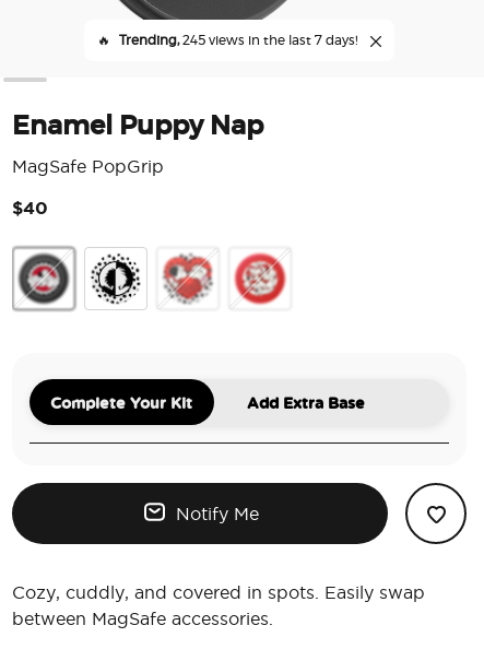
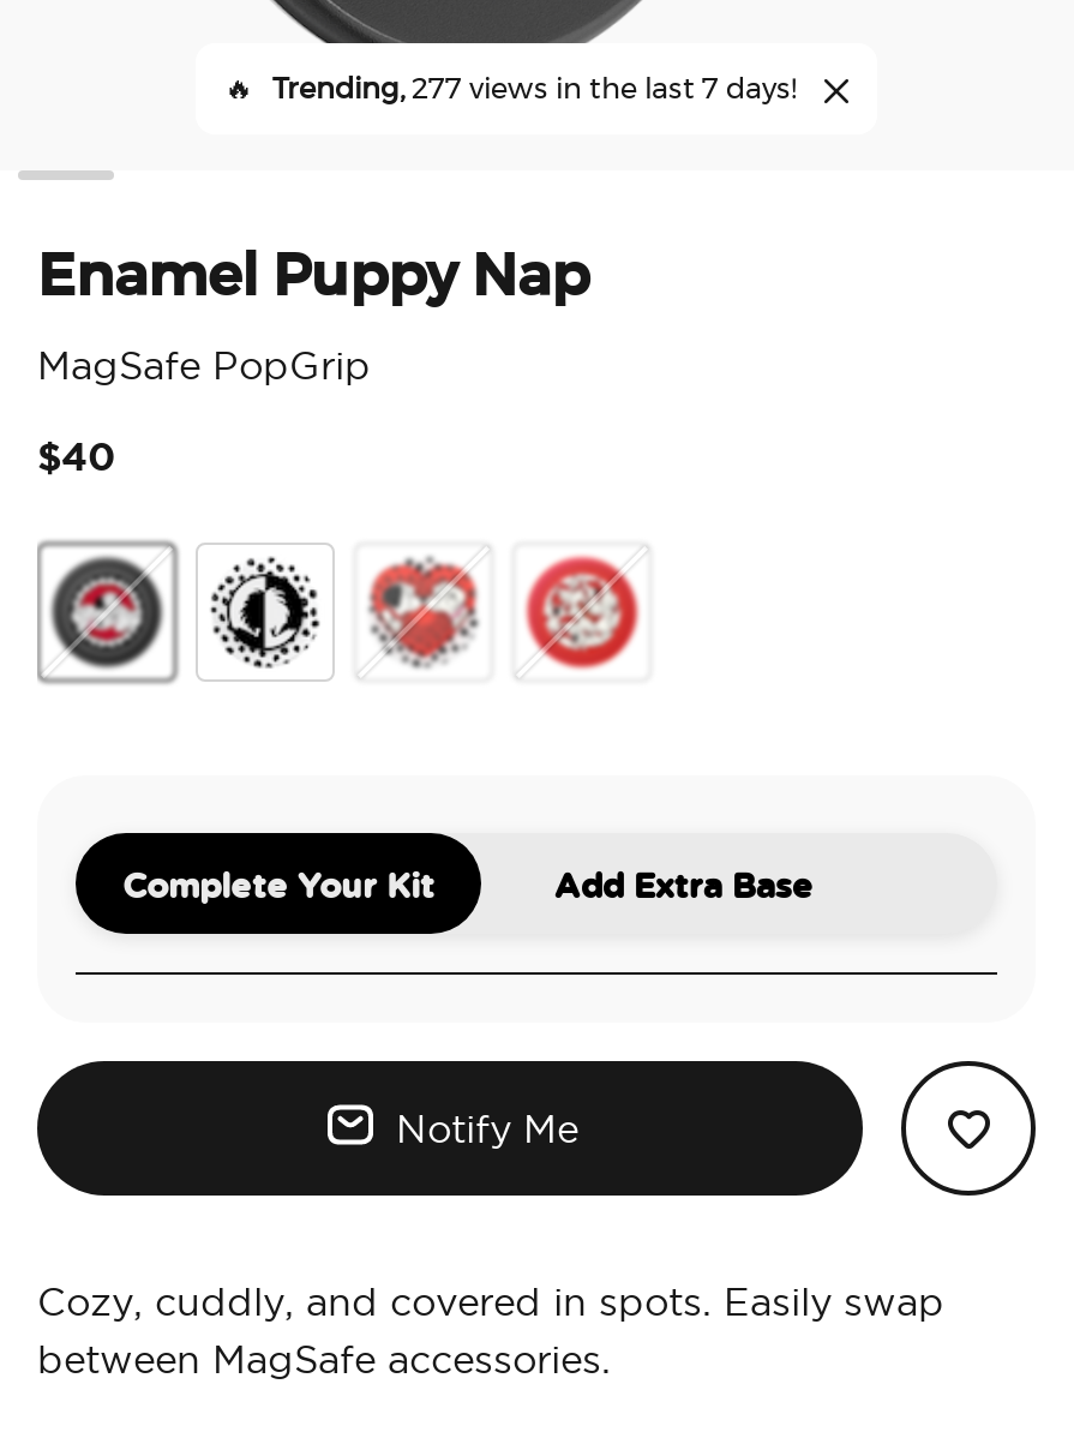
- Trending, 245 views in the last 7 days!
+ Trending, 277 views in the last 7 days!
